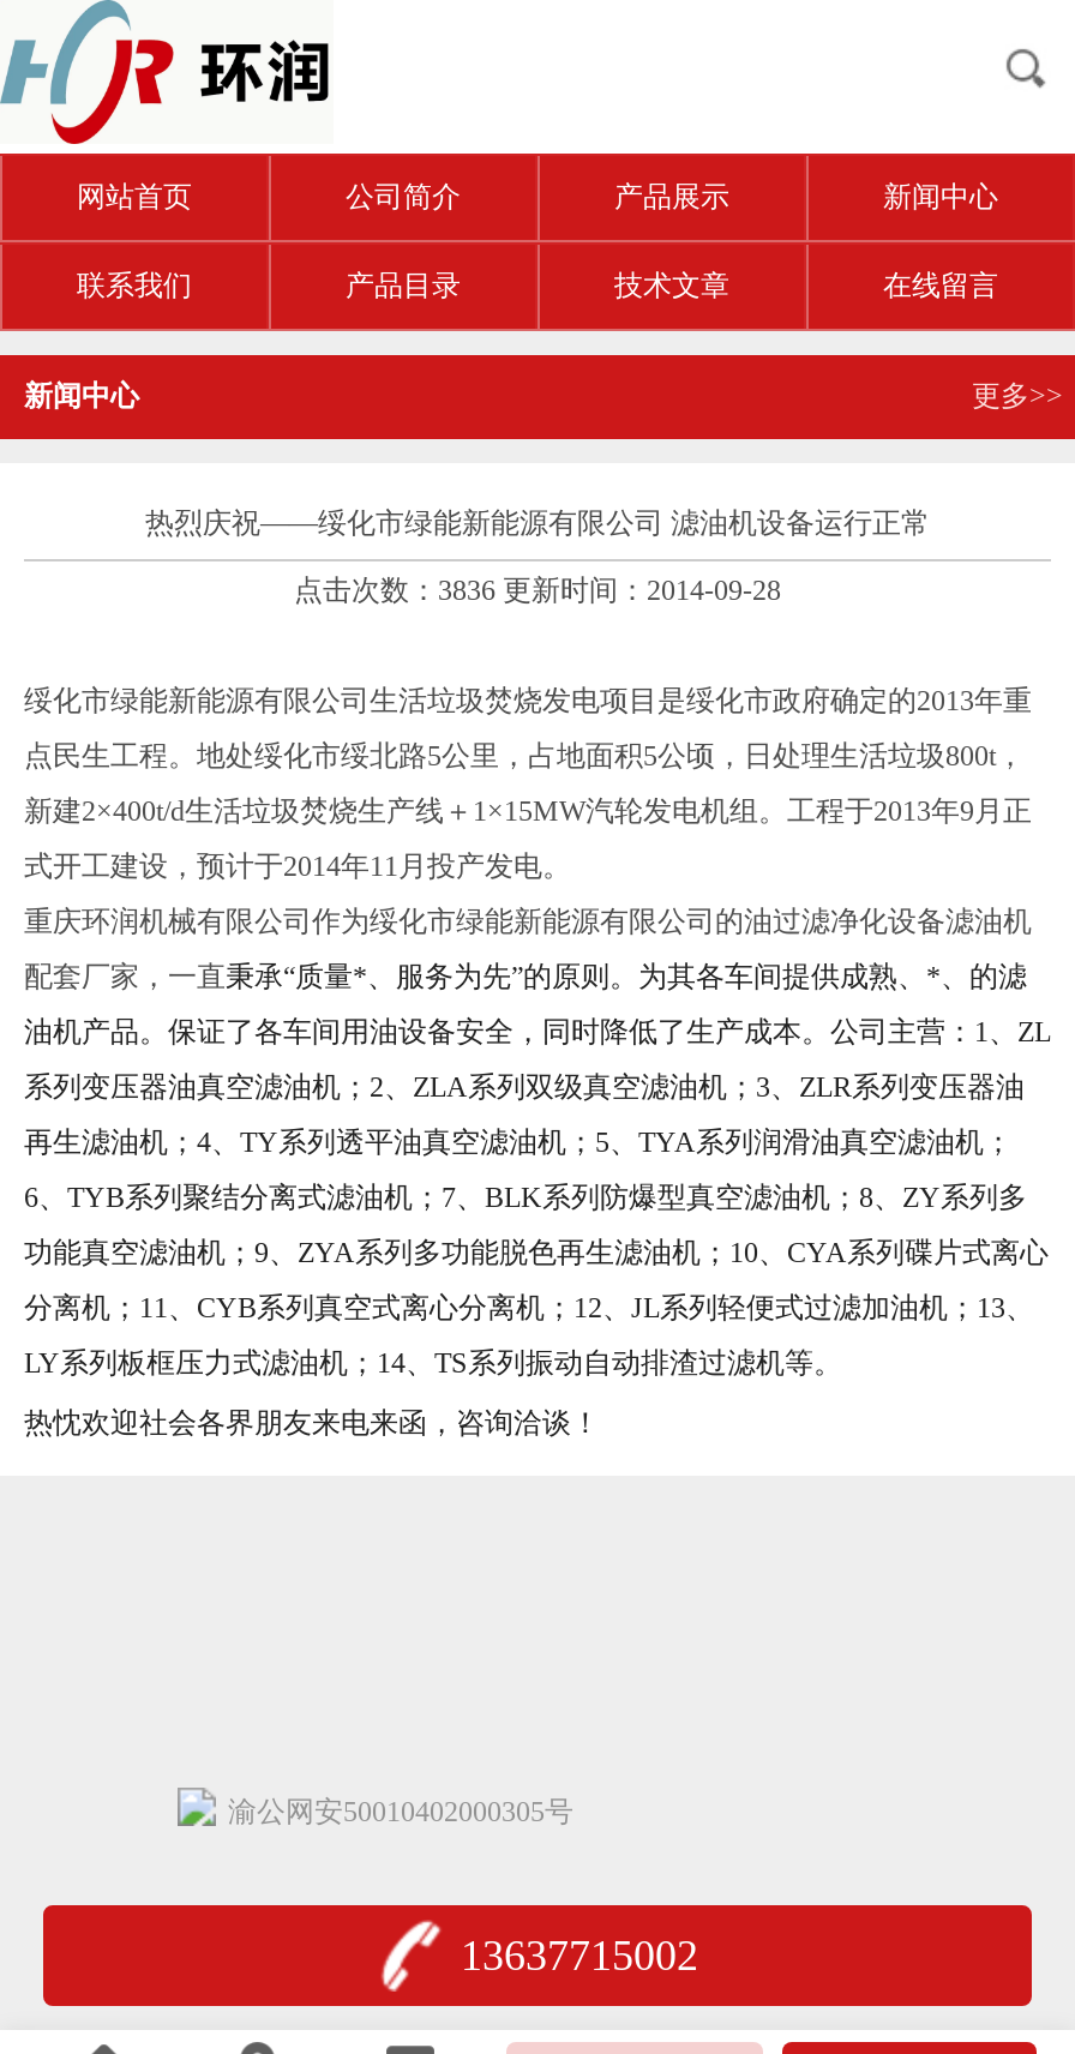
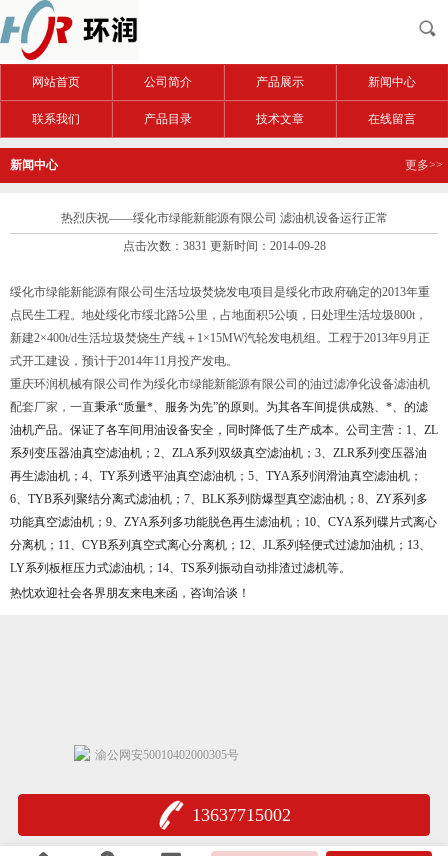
- 点击次数：3836 更新时间：2014-09-28
+ 点击次数：3831 更新时间：2014-09-28
